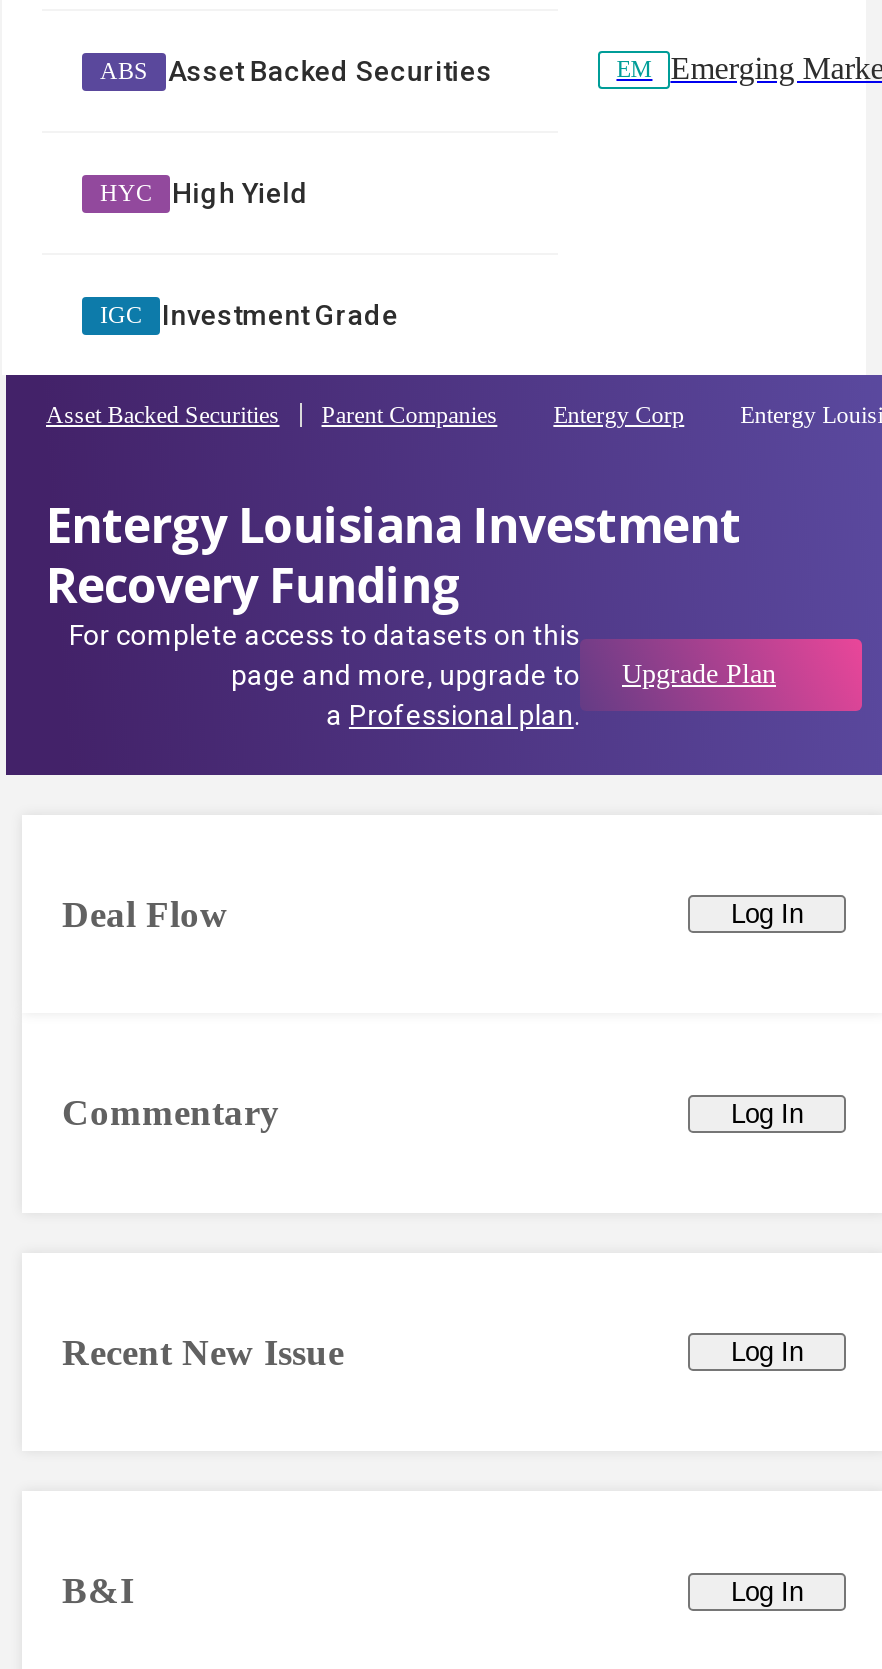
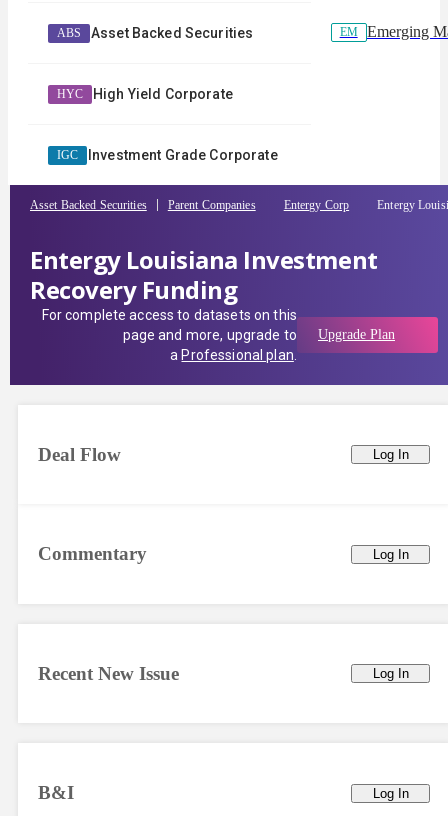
- High Yield
+ High Yield Corporate

- Investment Grade
+ Investment Grade Corporate
